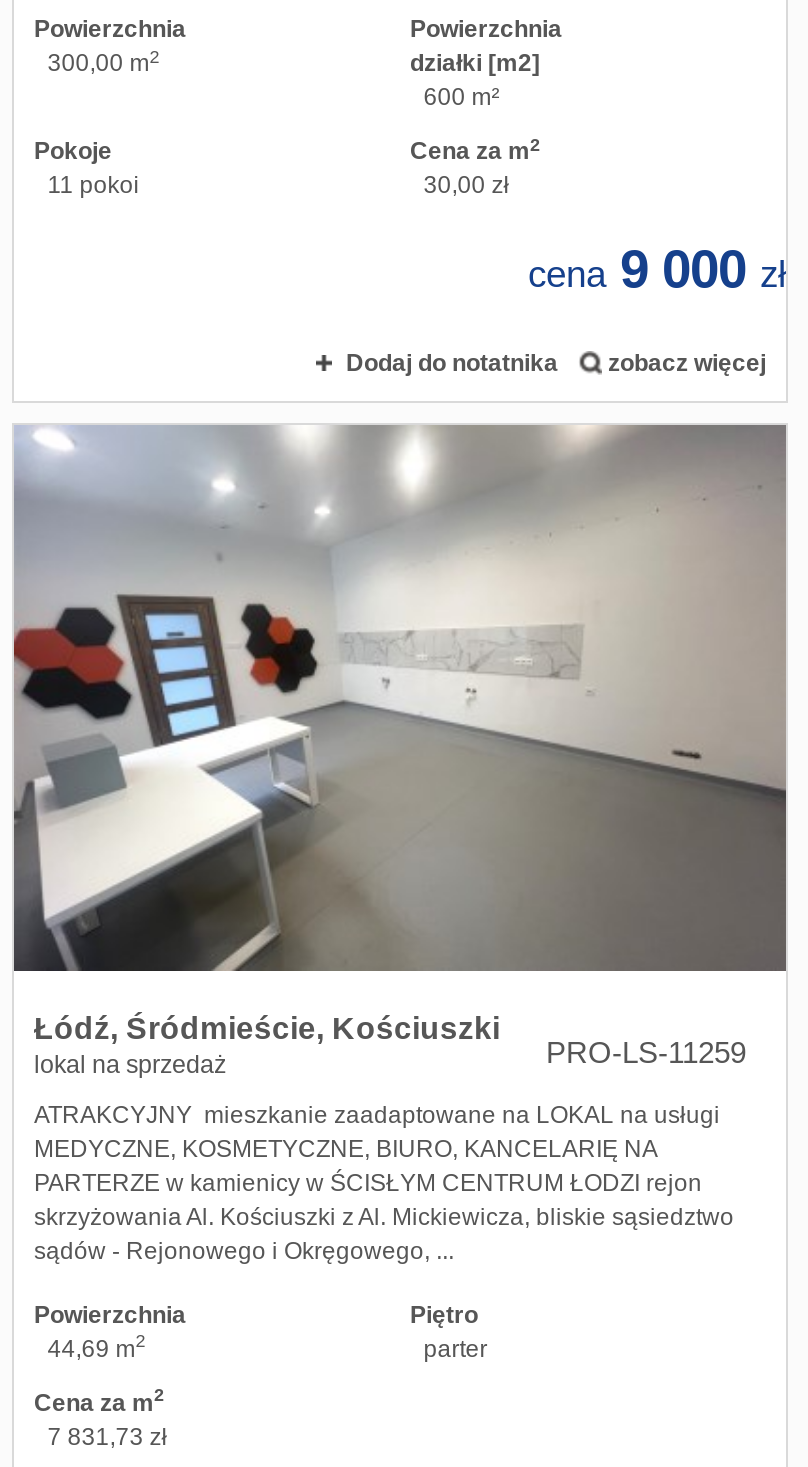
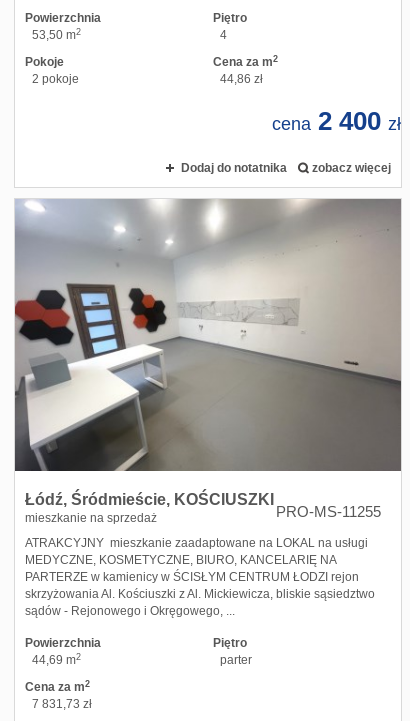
- Powierzchnia
- działki [m2]
- 600 m²
+ Piętro
+ 4

- 300,00 m2
+ 53,50 m2

- 11 pokoi
+ 2 pokoje

- 30,00 zł
+ 44,86 zł

- cena 9 000 zł
+ cena 2 400 zł

- Łódź, Śródmieście, Kościuszki
- lokal na sprzedaż
- PRO-LS-11259
+ Łódź, Śródmieście, KOŚCIUSZKI
+ mieszkanie na sprzedaż
+ PRO-MS-11255
